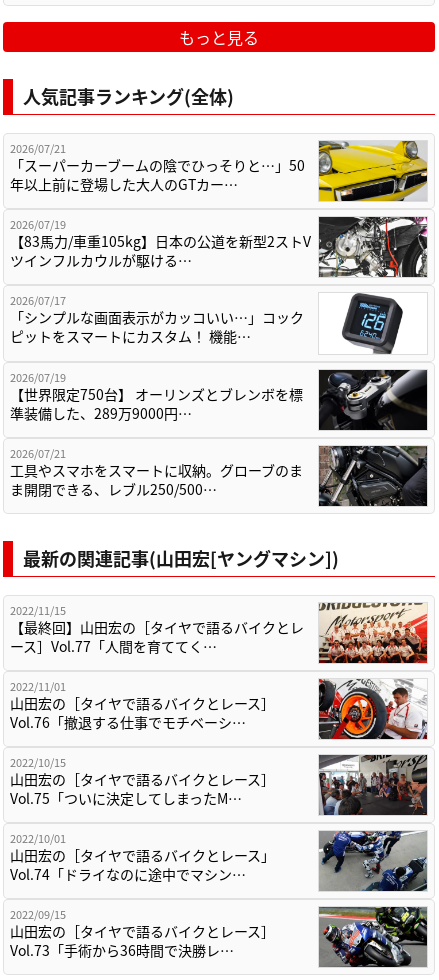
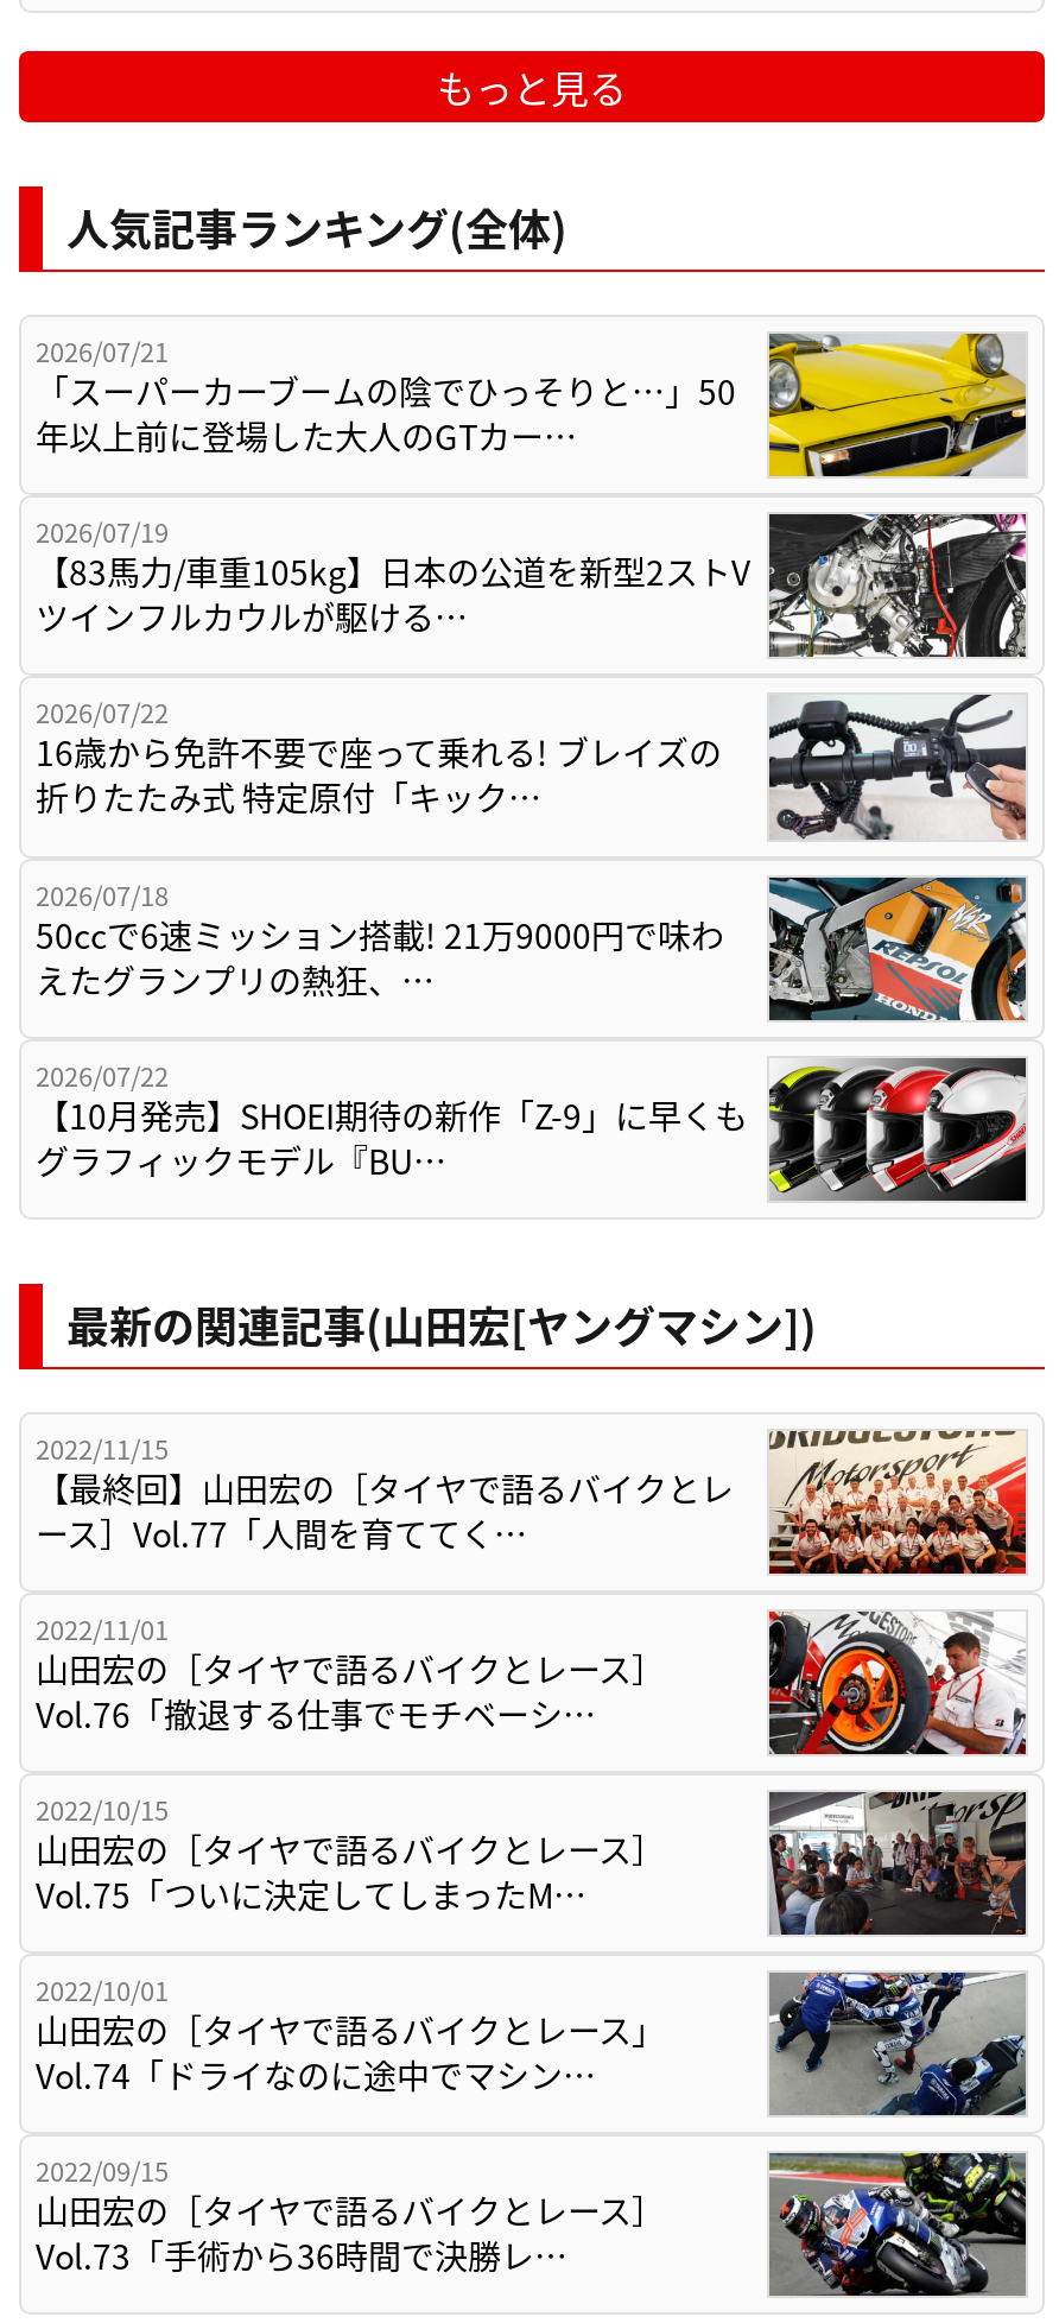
- [image]
- 2026/07/17
- 「シンプルな画面表示がカッコいい…」コック
- ピットをスマートにカスタム！ 機能…
+ [image]
+ 2026/07/22
+ 16歳から免許不要で座って乗れる! ブレイズの
+ 折りたたみ式 特定原付「キック…

- [image]
- 2026/07/19
- 【世界限定750台】 オーリンズとブレンボを標
- 準装備した、289万9000円…
+ [image]
+ 2026/07/18
+ 50ccで6速ミッション搭載! 21万9000円で味わ
+ えたグランプリの熱狂、…

- [image]
- 2026/07/21
- 工具やスマホをスマートに収納。グローブのま
- ま開閉できる、レブル250/500…
+ [image]
+ 2026/07/22
+ 【10月発売】SHOEI期待の新作「Z-9」に早くも
+ グラフィックモデル『BU…
